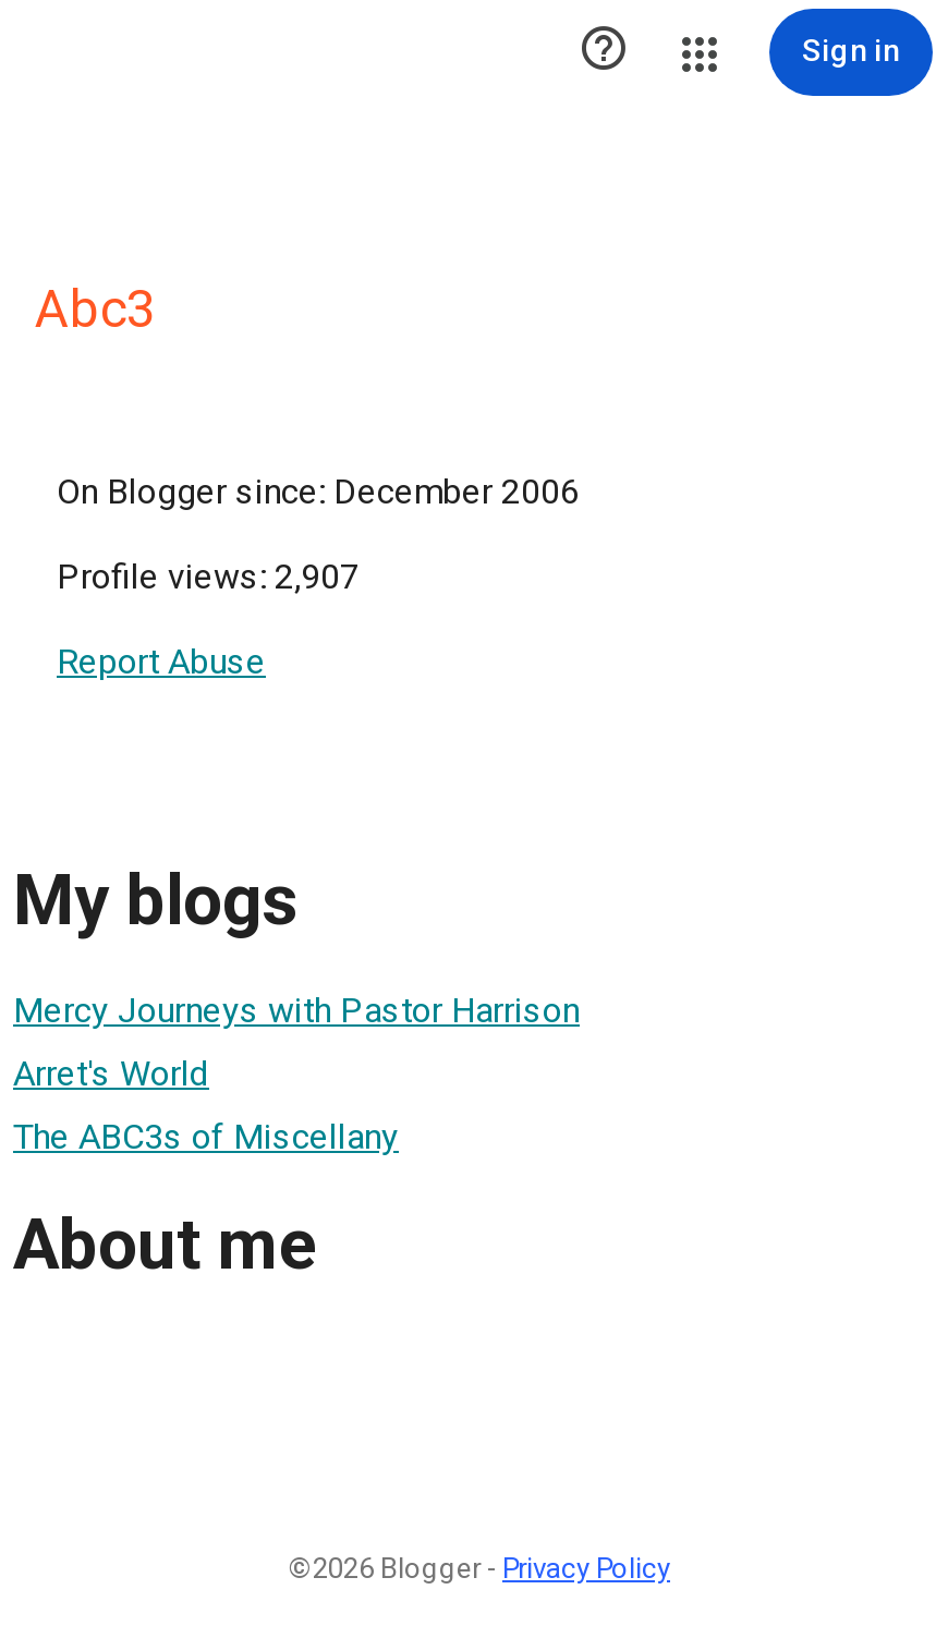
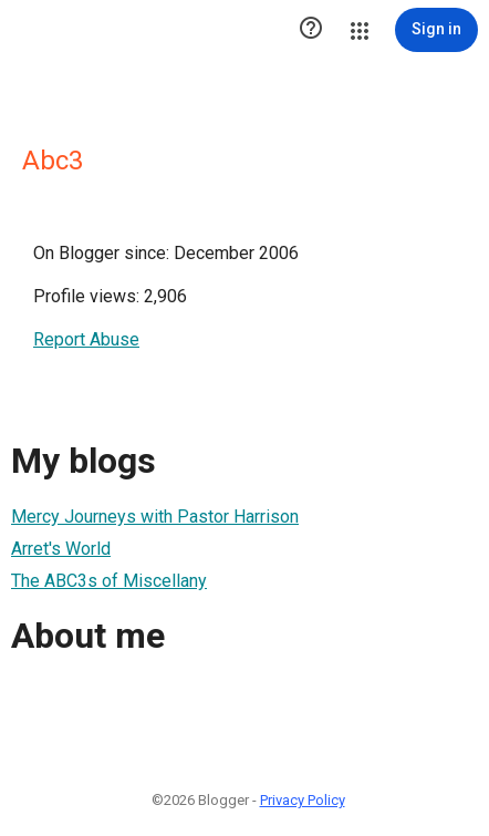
- Profile views: 2,907
+ Profile views: 2,906
